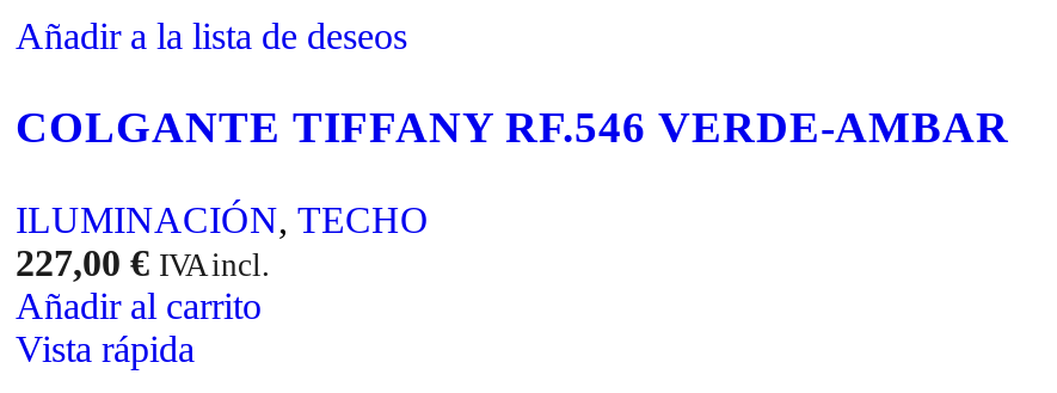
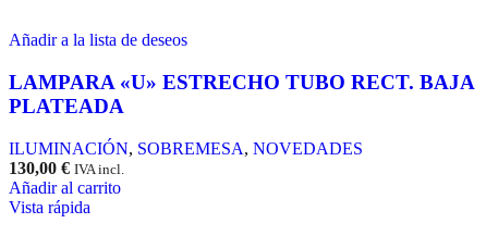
- COLGANTE TIFFANY RF.546 VERDE-AMBAR
+ LAMPARA «U» ESTRECHO TUBO RECT. BAJA
+ PLATEADA

- ILUMINACIÓN, TECHO
- 227,00 € IVA incl.
+ ILUMINACIÓN, SOBREMESA, NOVEDADES
+ 130,00 € IVA incl.
